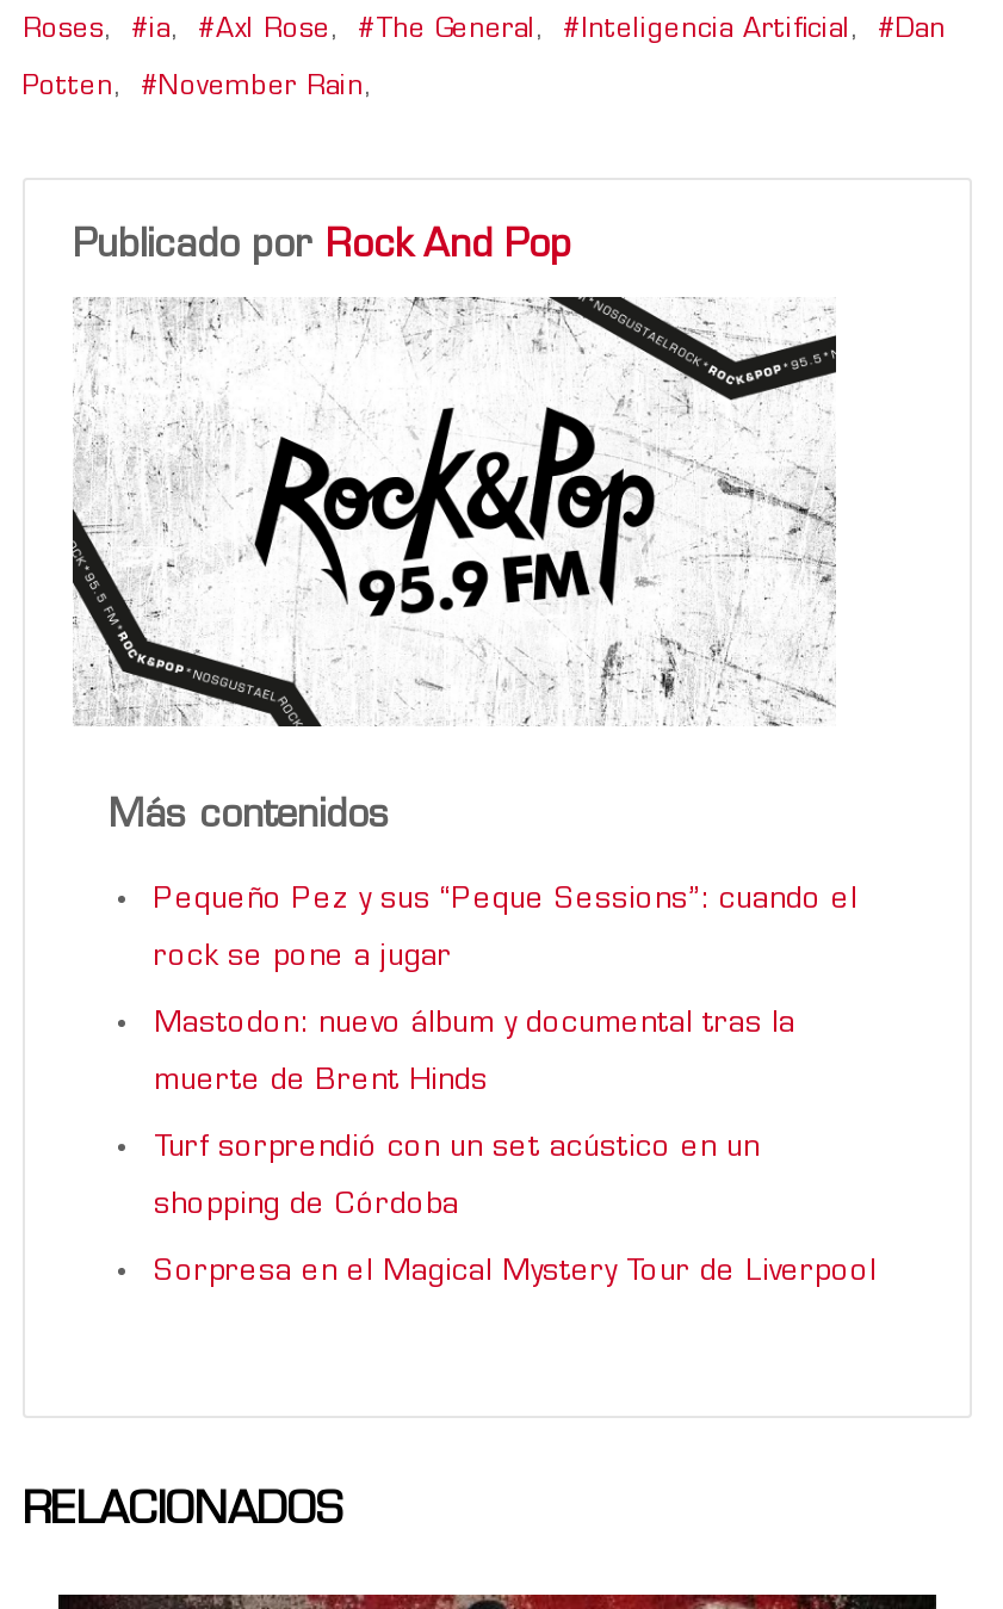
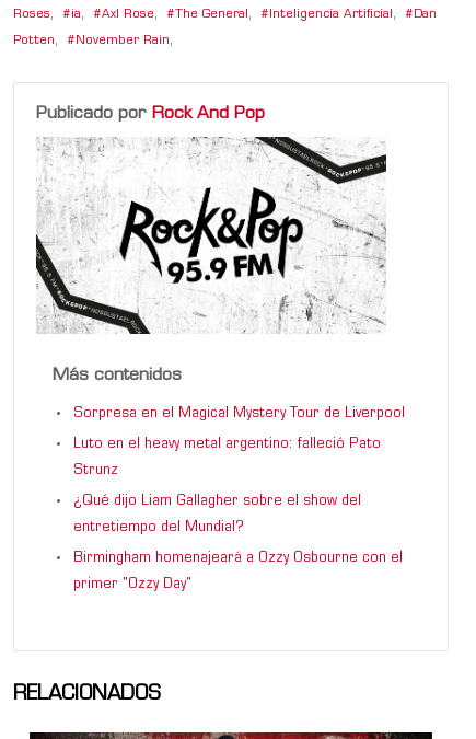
- Pequeño Pez y sus “Peque Sessions”: cuando el
- rock se pone a jugar
- Mastodon: nuevo álbum y documental tras la
- muerte de Brent Hinds
- Turf sorprendió con un set acústico en un
- shopping de Córdoba

moved up: Sorpresa en el Magical Mystery Tour de Liverpool

+ Luto en el heavy metal argentino: falleció Pato
+ Strunz
+ ¿Qué dijo Liam Gallagher sobre el show del
+ entretiempo del Mundial?
+ Birmingham homenajeará a Ozzy Osbourne con el
+ primer "Ozzy Day"
